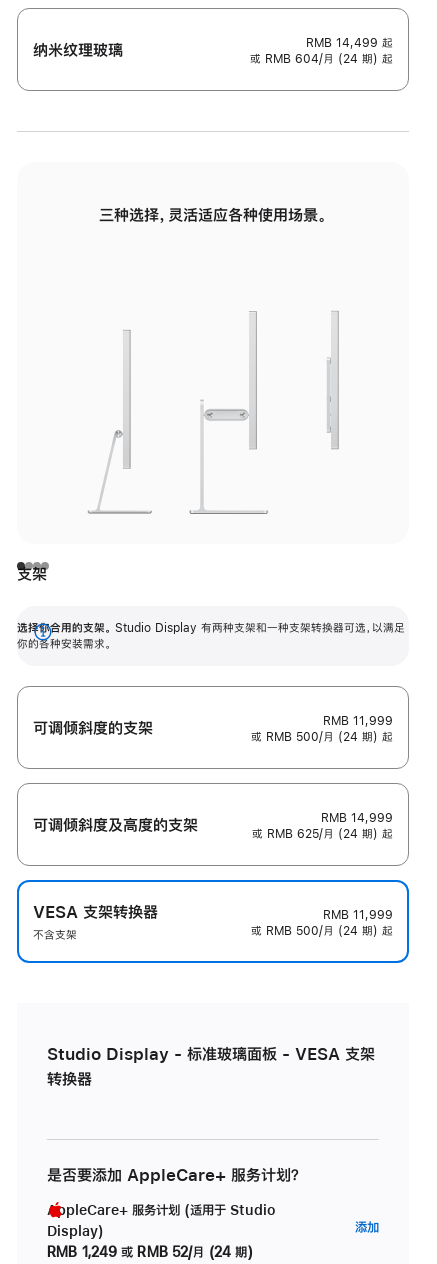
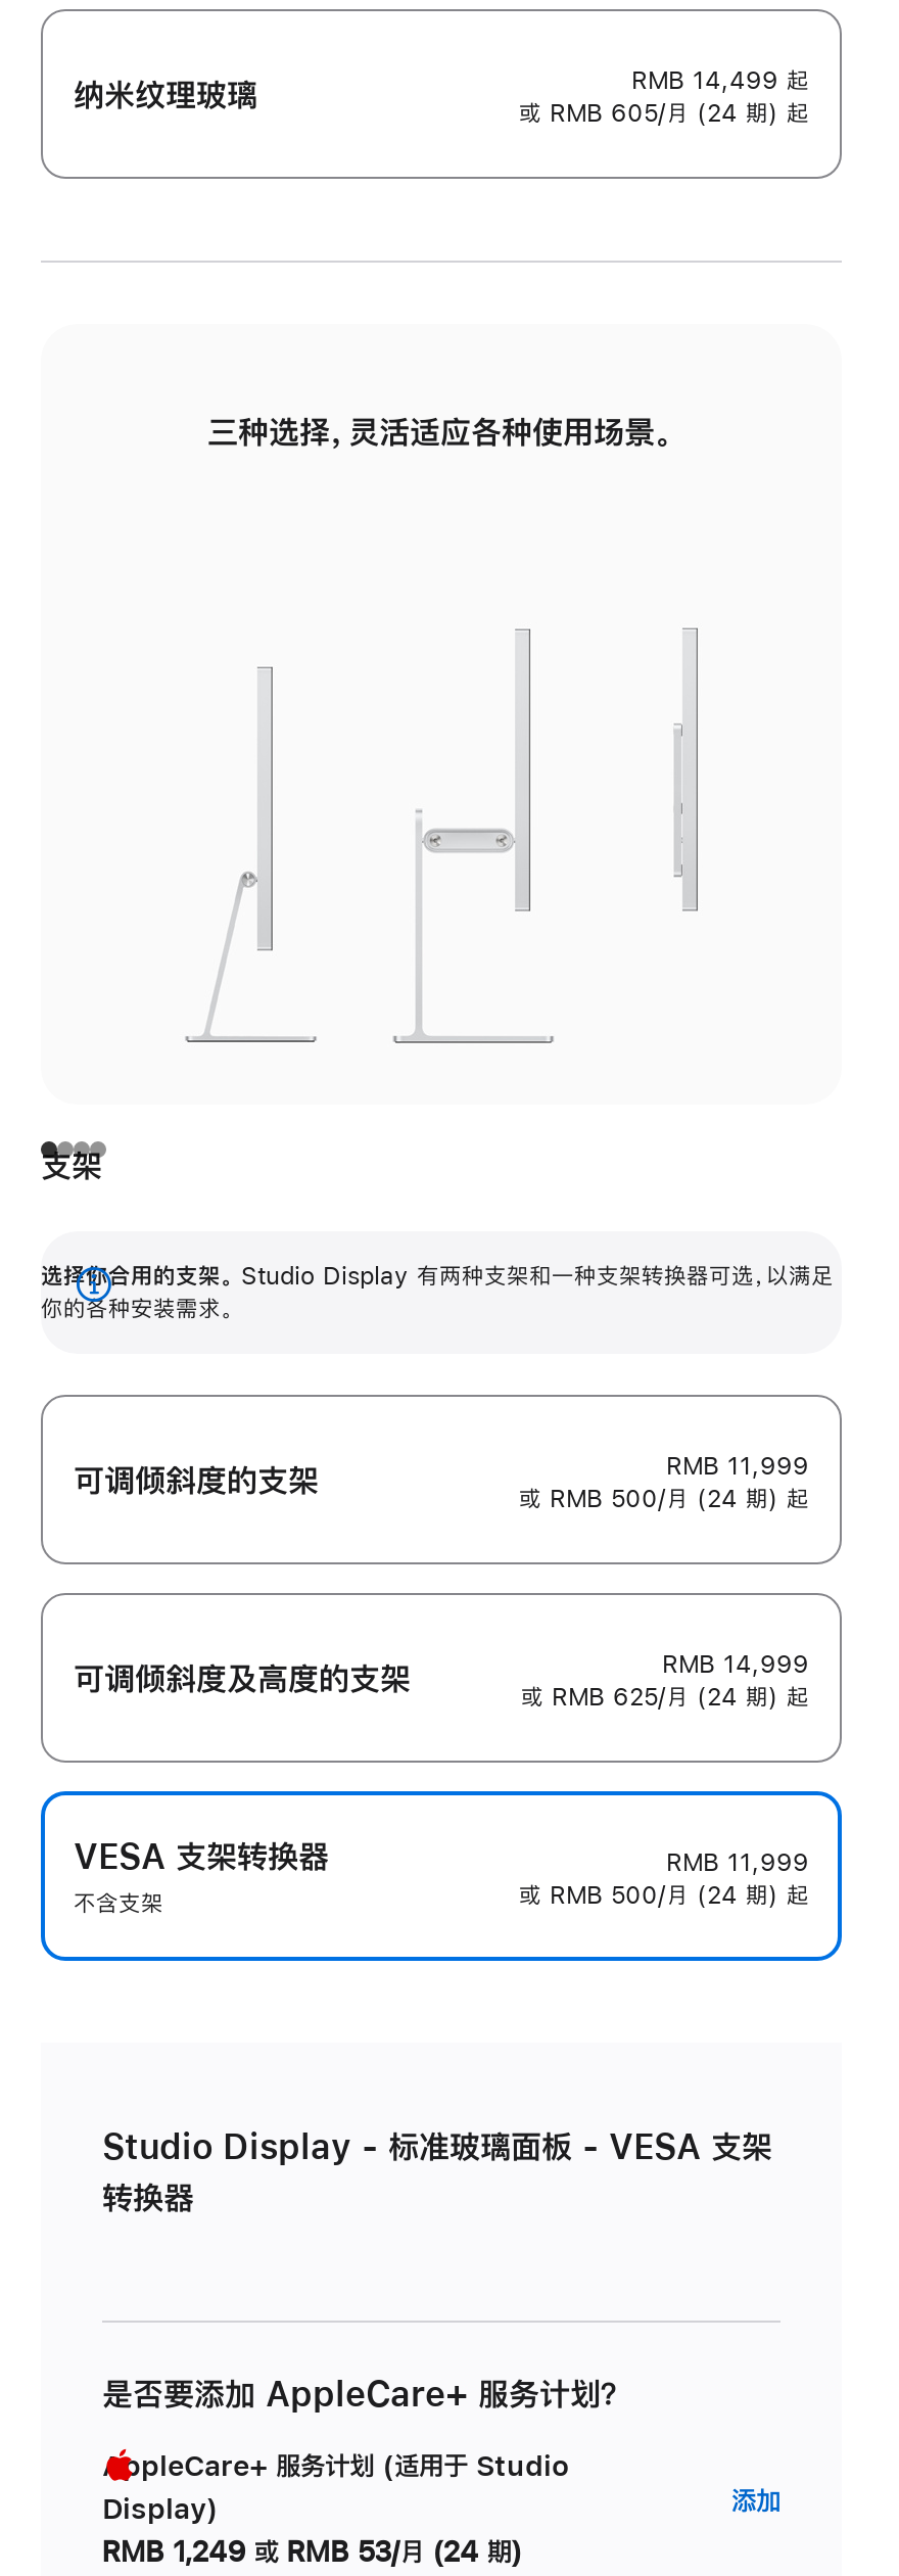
- 或 RMB 604/月 (24 期) 起
+ 或 RMB 605/月 (24 期) 起

- RMB 1,249 或 RMB 52/月 (24 期)
+ RMB 1,249 或 RMB 53/月 (24 期)
